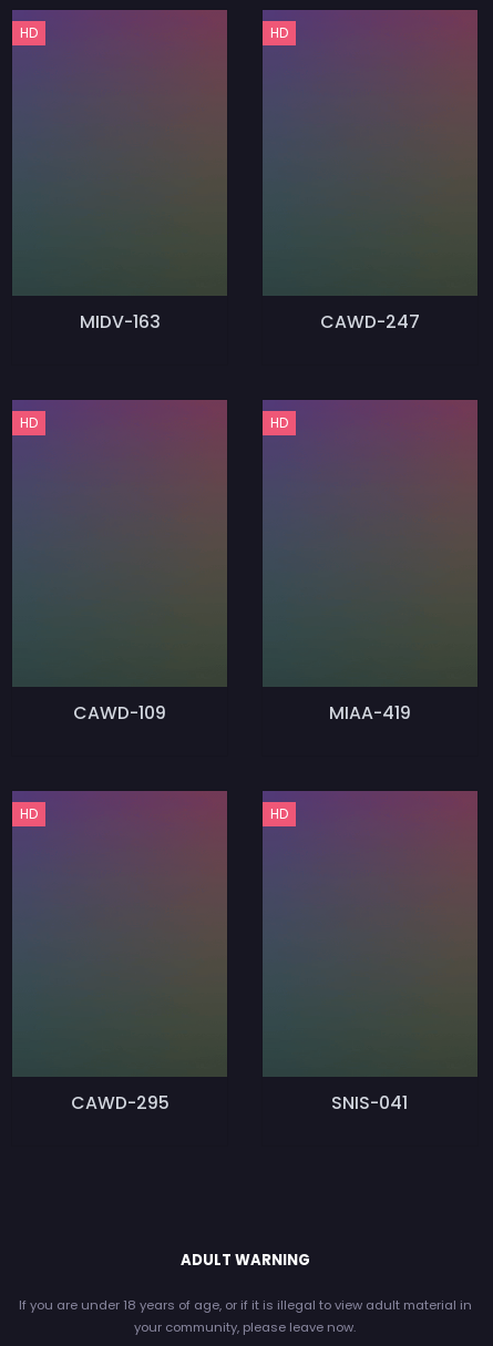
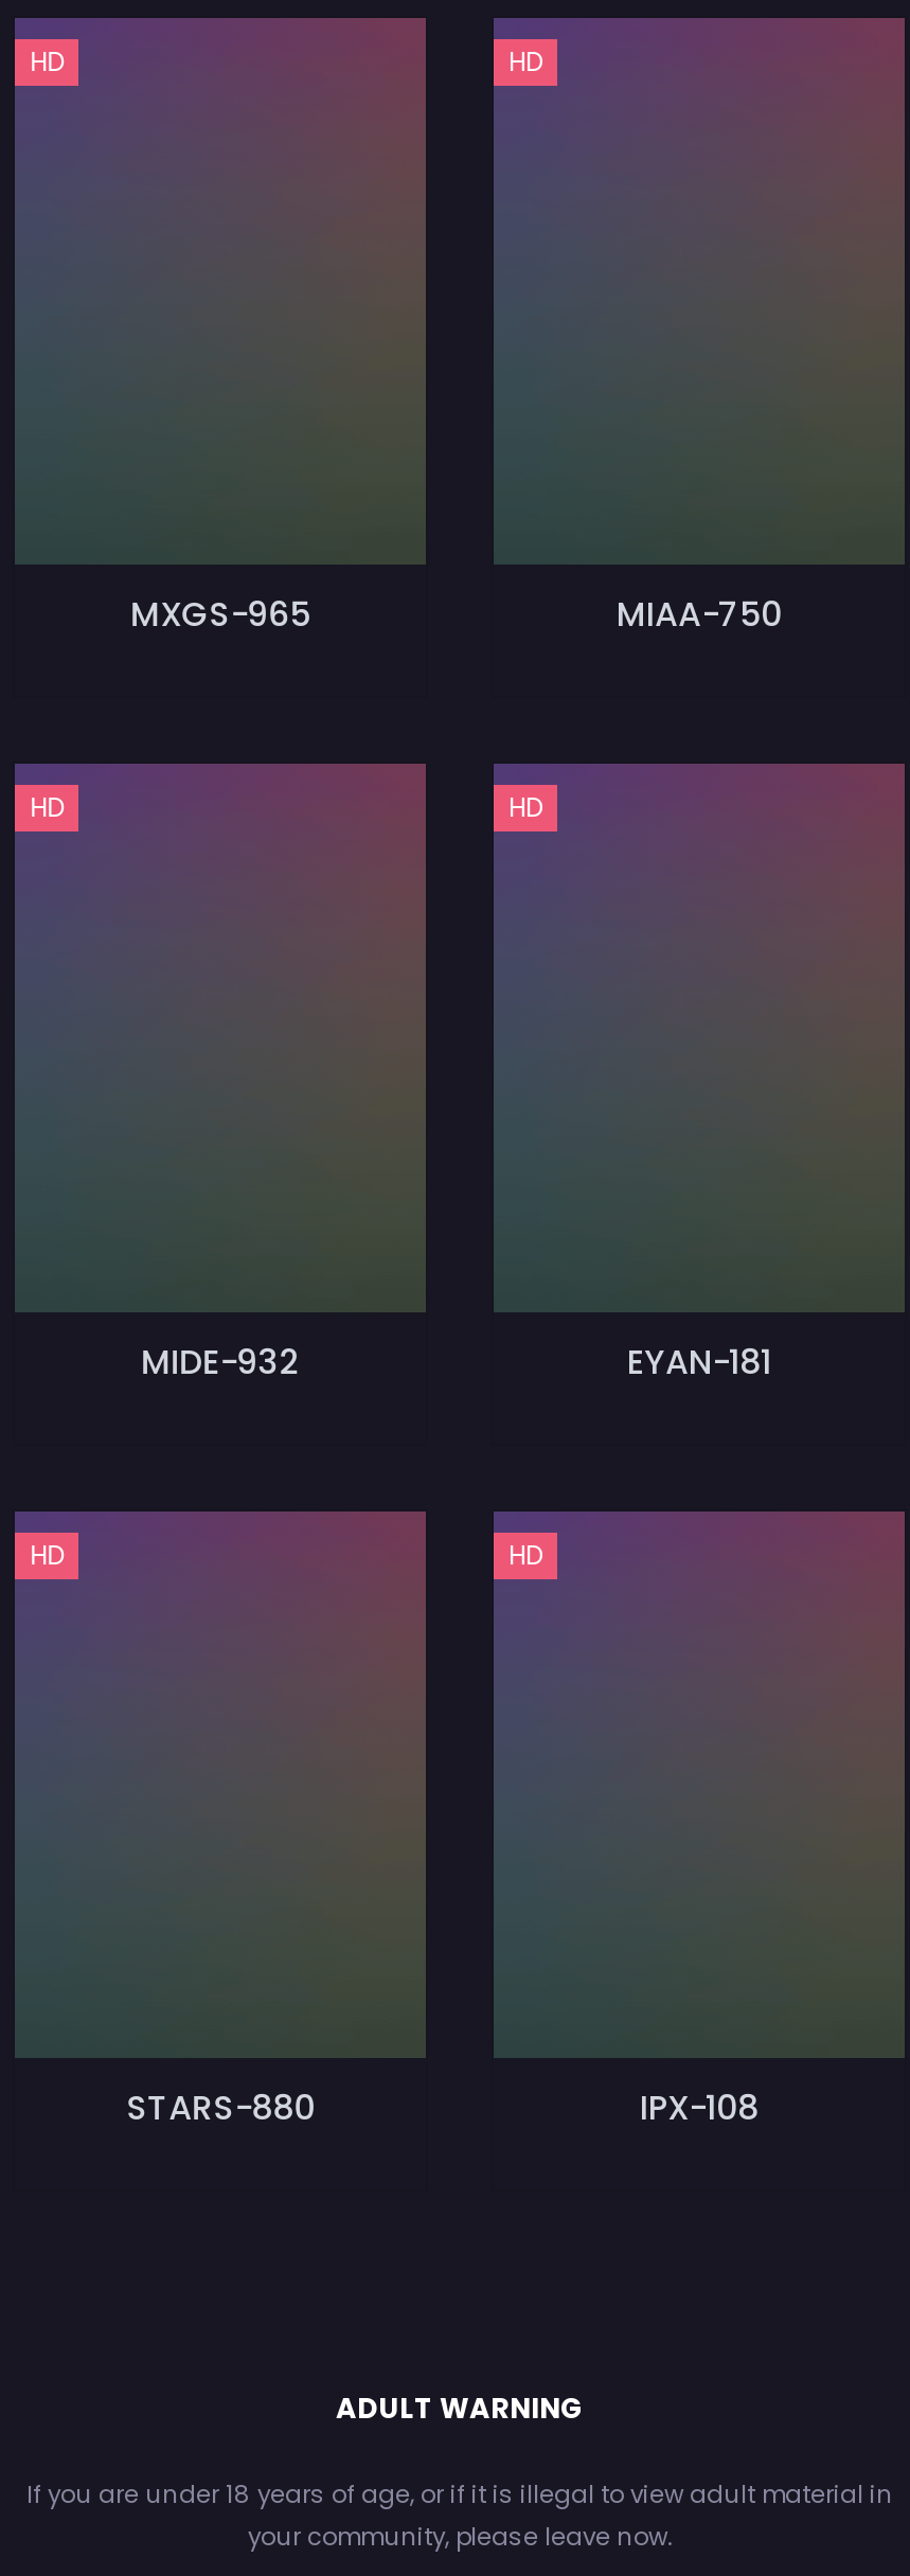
- MIDV-163
+ MXGS-965

- CAWD-247
+ MIAA-750

- CAWD-109
+ MIDE-932

- MIAA-419
+ EYAN-181

- CAWD-295
+ STARS-880

- SNIS-041
+ IPX-108
